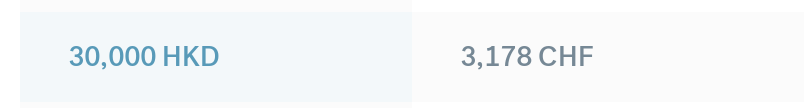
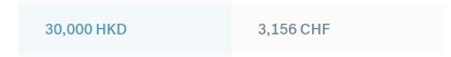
- 3,178 CHF
+ 3,156 CHF
